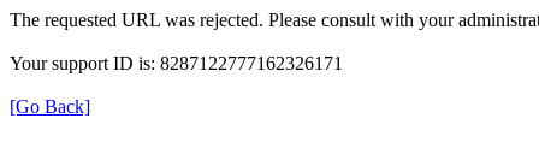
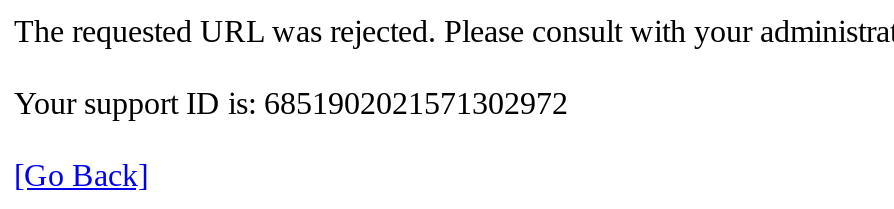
- Your support ID is: 8287122777162326171
+ Your support ID is: 6851902021571302972
